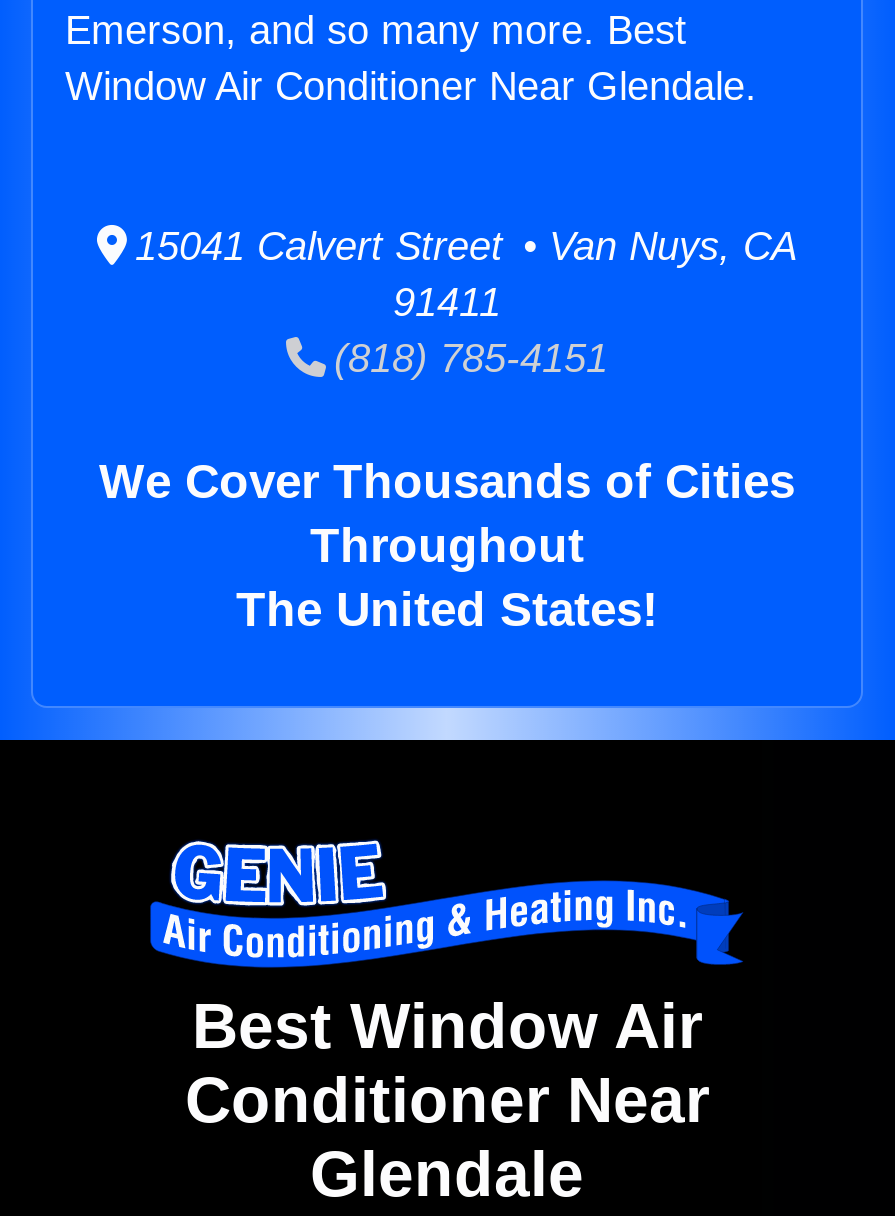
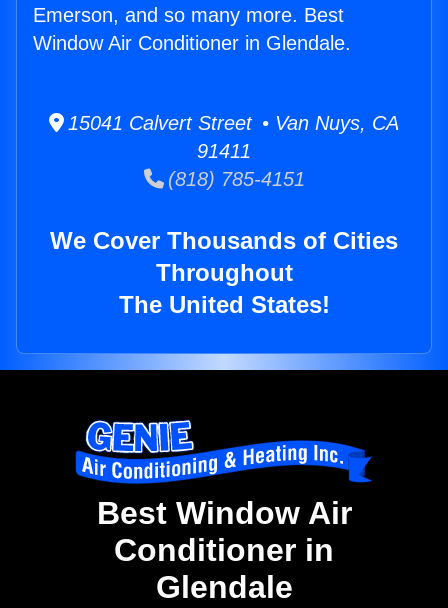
- Window Air Conditioner Near Glendale.
+ Window Air Conditioner in Glendale.

- Conditioner Near
+ Conditioner in
